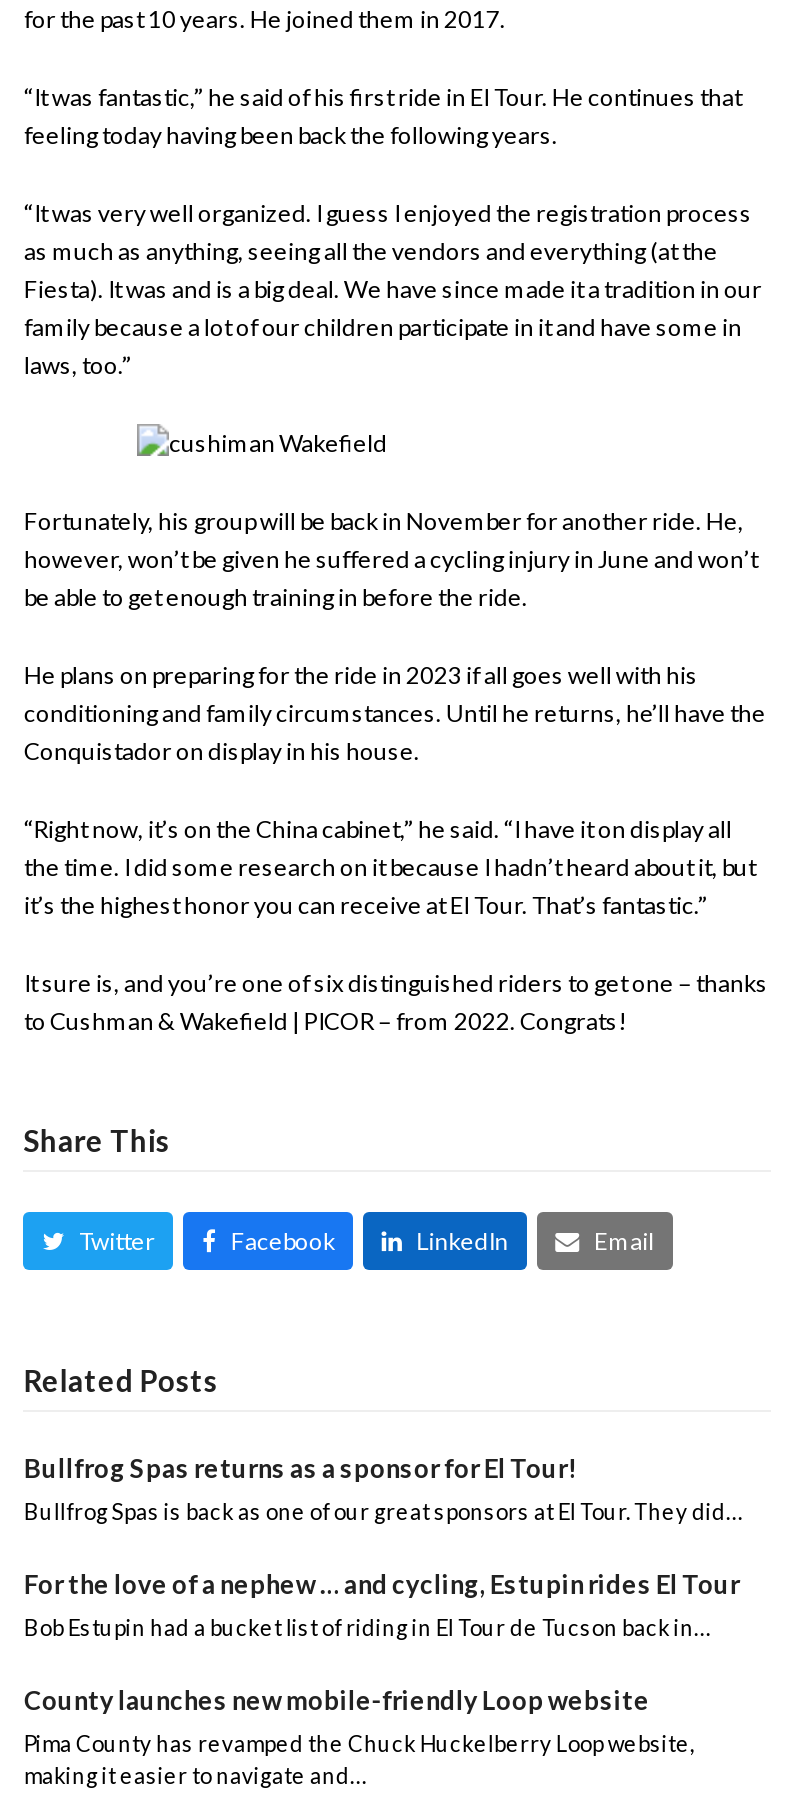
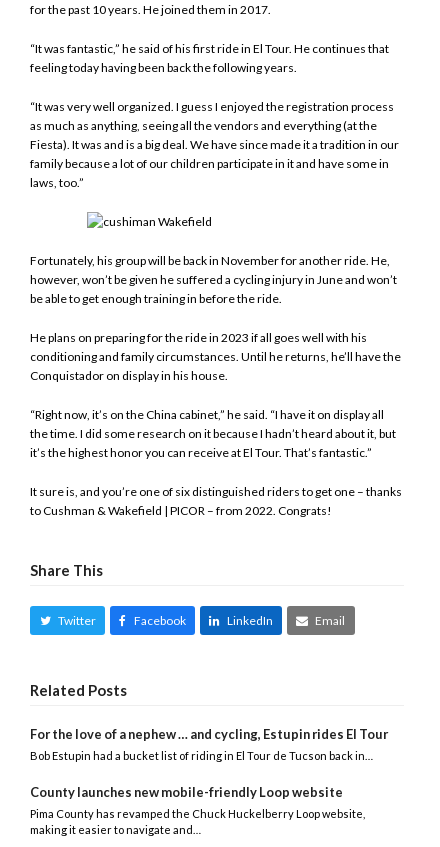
- Bullfrog Spas returns as a sponsor for El Tour!
- Bullfrog Spas is back as one of our great sponsors at El Tour. They did…
